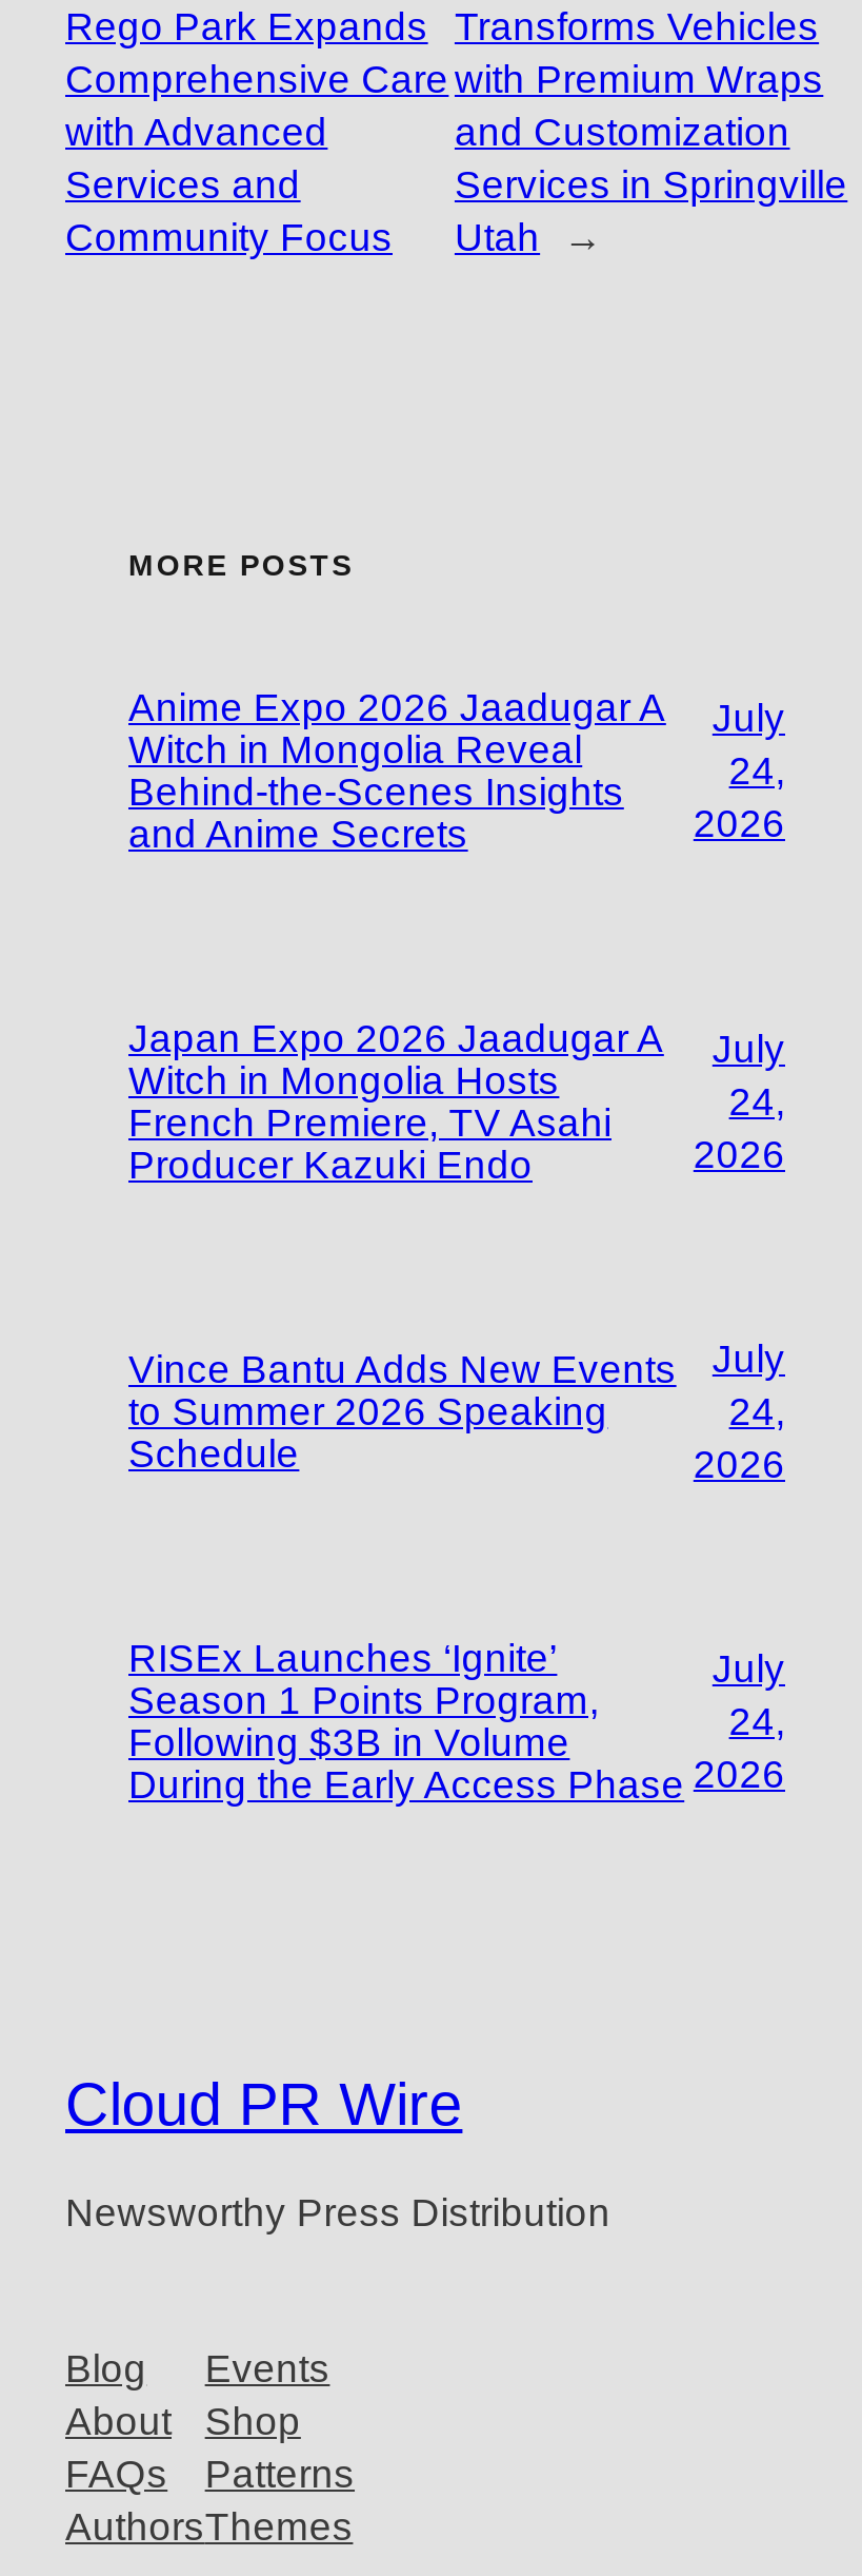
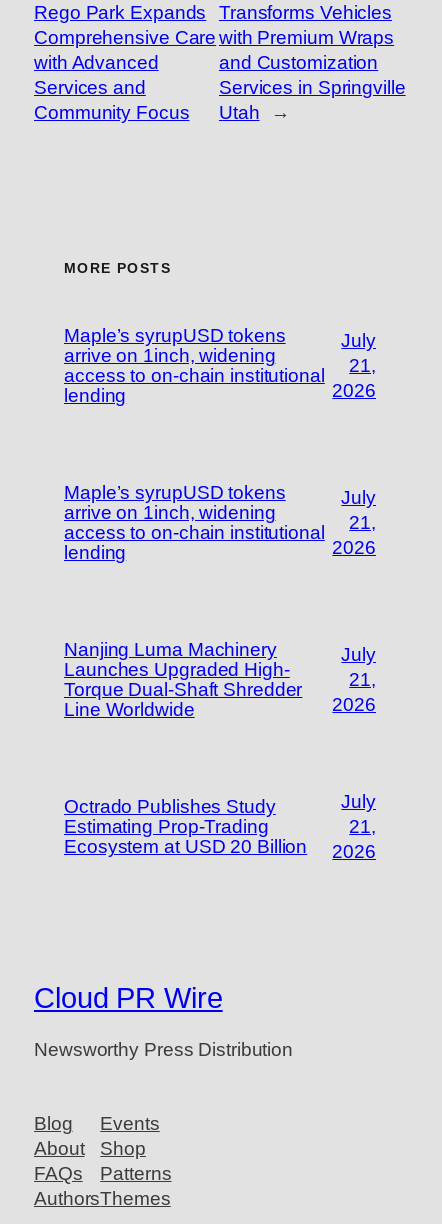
- Anime Expo 2026 Jaadugar A
- Witch in Mongolia Reveal
- Behind-the-Scenes Insights
- and Anime Secrets
+ Maple’s syrupUSD tokens
+ arrive on 1inch, widening
+ access to on-chain institutional
+ lending

- 24,
+ 21,

- Japan Expo 2026 Jaadugar A
- Witch in Mongolia Hosts
- French Premiere, TV Asahi
- Producer Kazuki Endo
+ Maple’s syrupUSD tokens
+ arrive on 1inch, widening
+ access to on-chain institutional
+ lending

- 24,
+ 21,

- Vince Bantu Adds New Events
- to Summer 2026 Speaking
- Schedule
+ Nanjing Luma Machinery
+ Launches Upgraded High-
+ Torque Dual-Shaft Shredder
+ Line Worldwide

- 24,
+ 21,

- RISEx Launches ‘Ignite’
- Season 1 Points Program,
- Following $3B in Volume
- During the Early Access Phase
+ Octrado Publishes Study
+ Estimating Prop-Trading
+ Ecosystem at USD 20 Billion

- 24,
+ 21,
